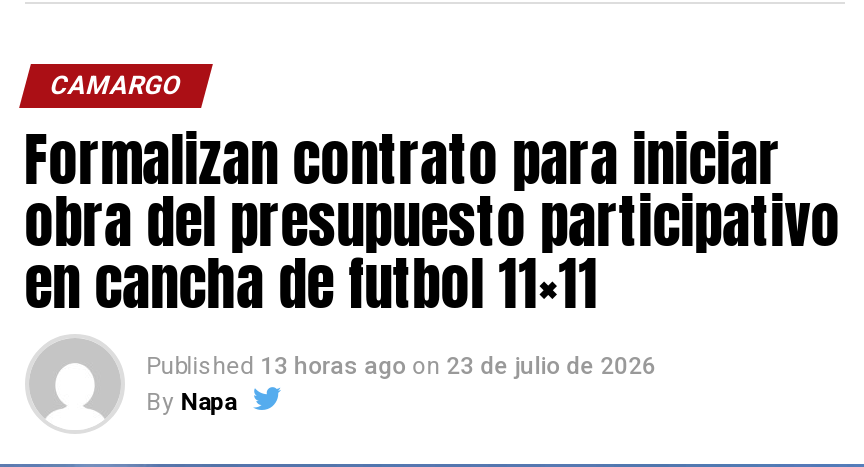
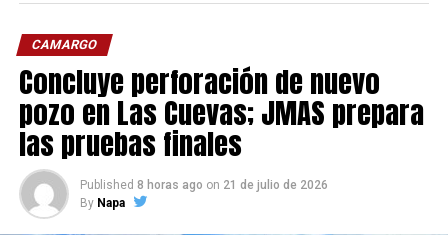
- Formalizan contrato para iniciar
- obra del presupuesto participativo
- en cancha de futbol 11×11
- Published 13 horas ago on 23 de julio de 2026
+ Concluye perforación de nuevo
+ pozo en Las Cuevas; JMAS prepara
+ las pruebas finales
+ Published 8 horas ago on 21 de julio de 2026
